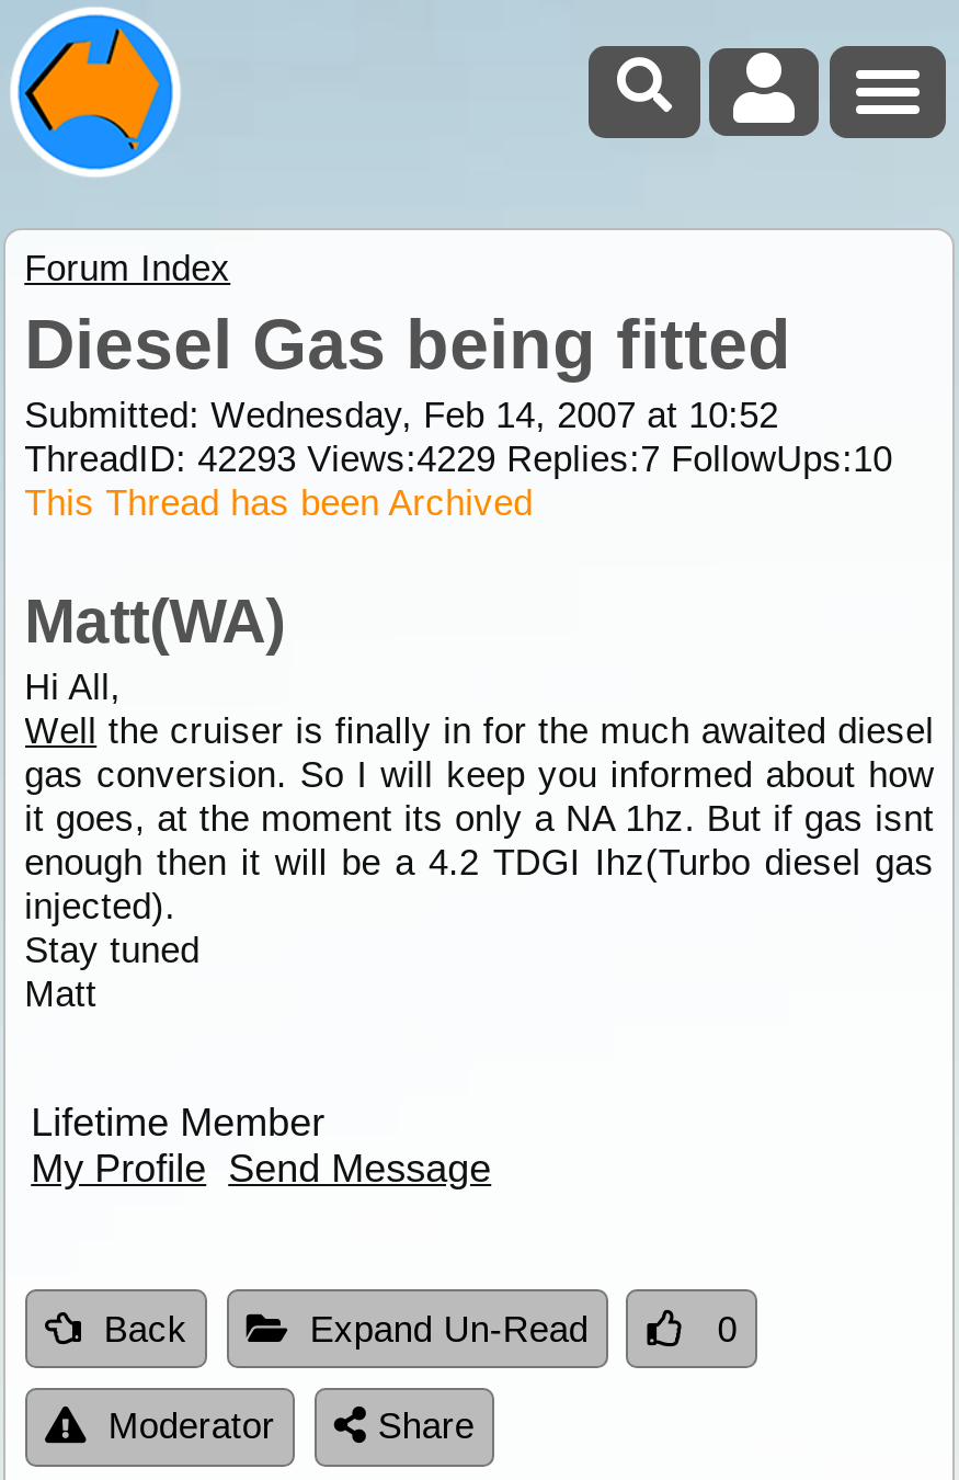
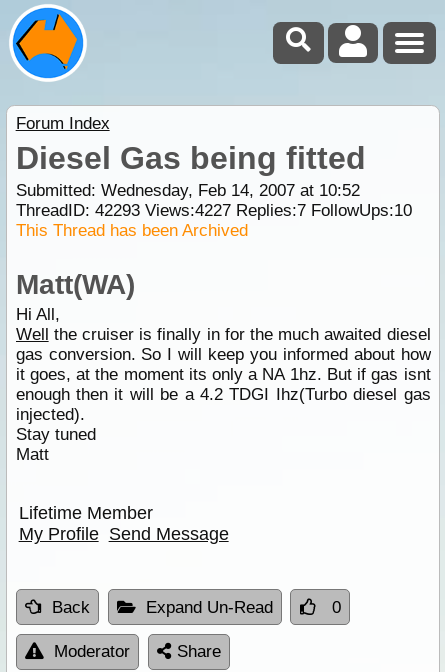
- ThreadID: 42293 Views:4229 Replies:7 FollowUps:10
+ ThreadID: 42293 Views:4227 Replies:7 FollowUps:10
